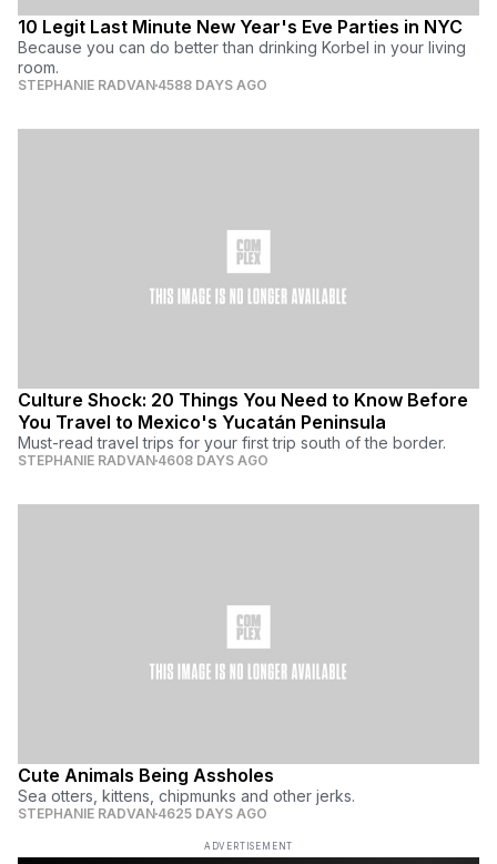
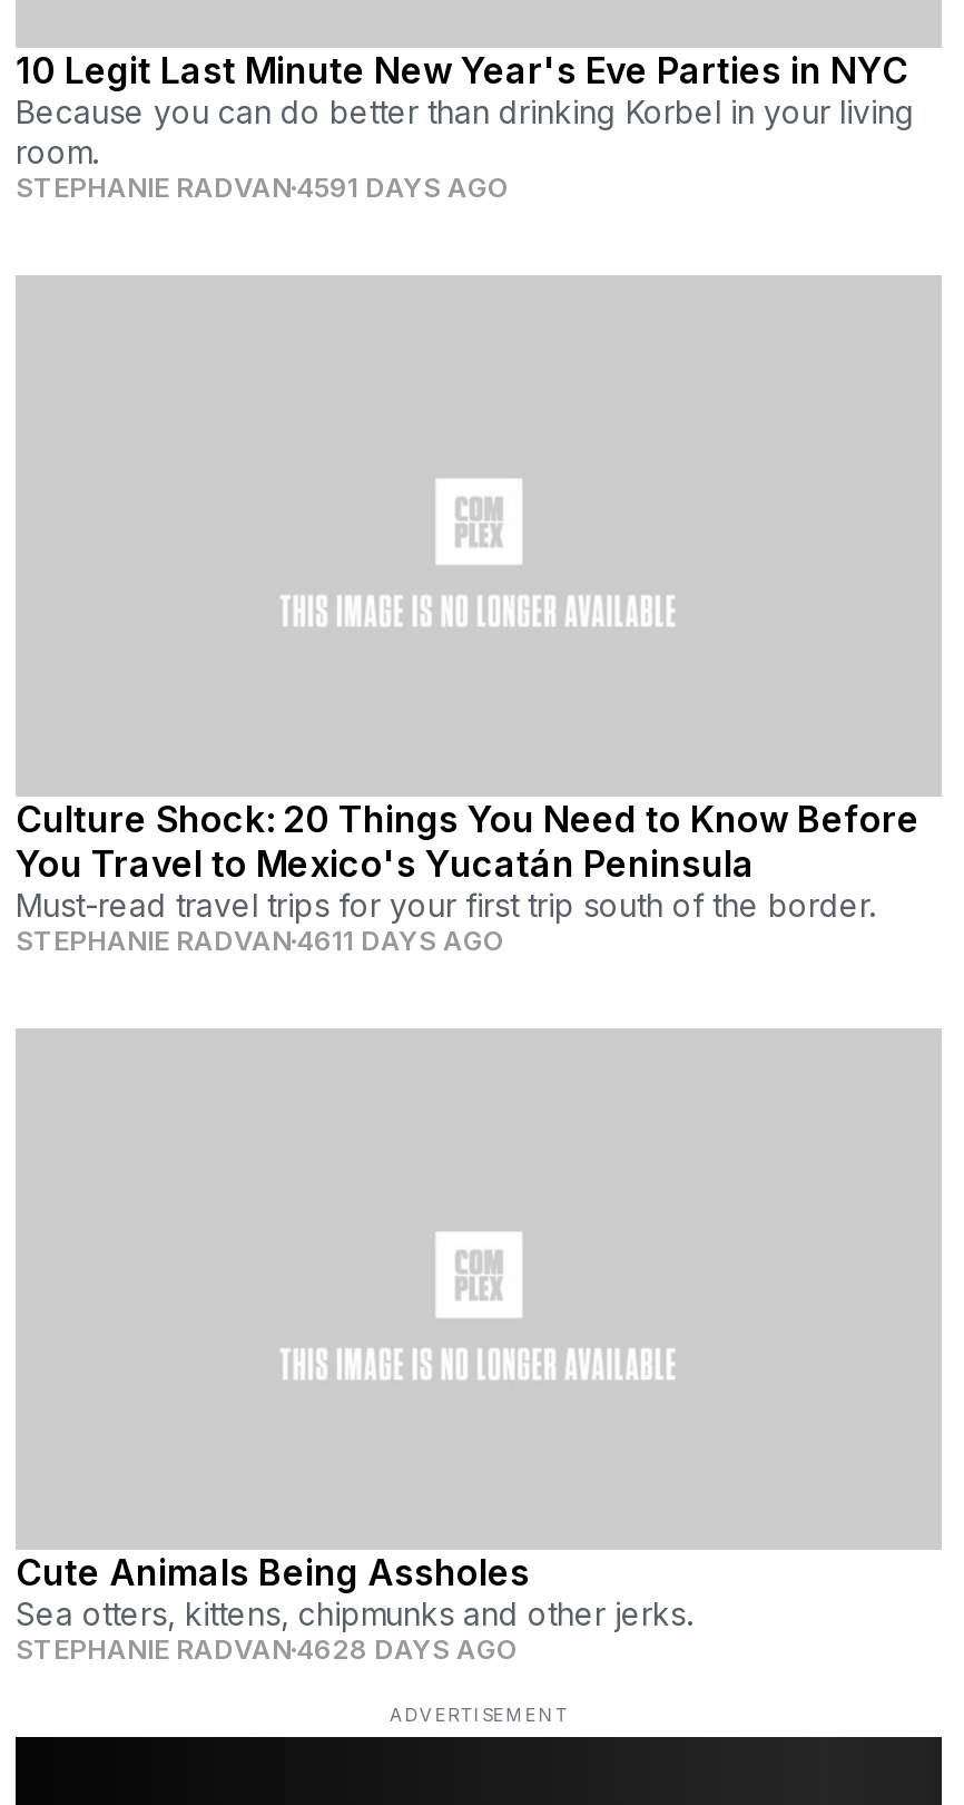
- STEPHANIE RADVAN 4588 DAYS AGO
+ STEPHANIE RADVAN 4591 DAYS AGO

- STEPHANIE RADVAN 4608 DAYS AGO
+ STEPHANIE RADVAN 4611 DAYS AGO

- STEPHANIE RADVAN 4625 DAYS AGO
+ STEPHANIE RADVAN 4628 DAYS AGO
